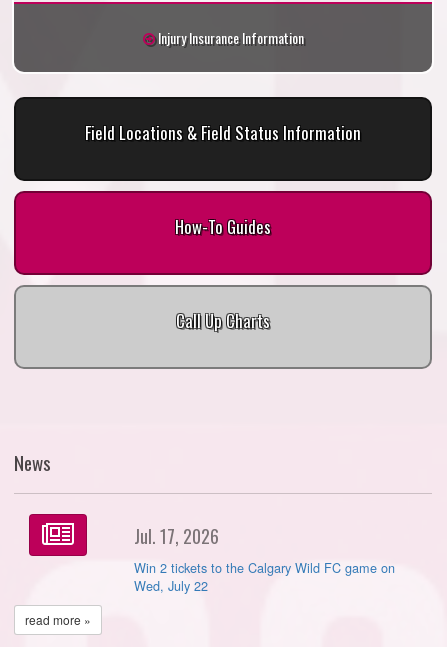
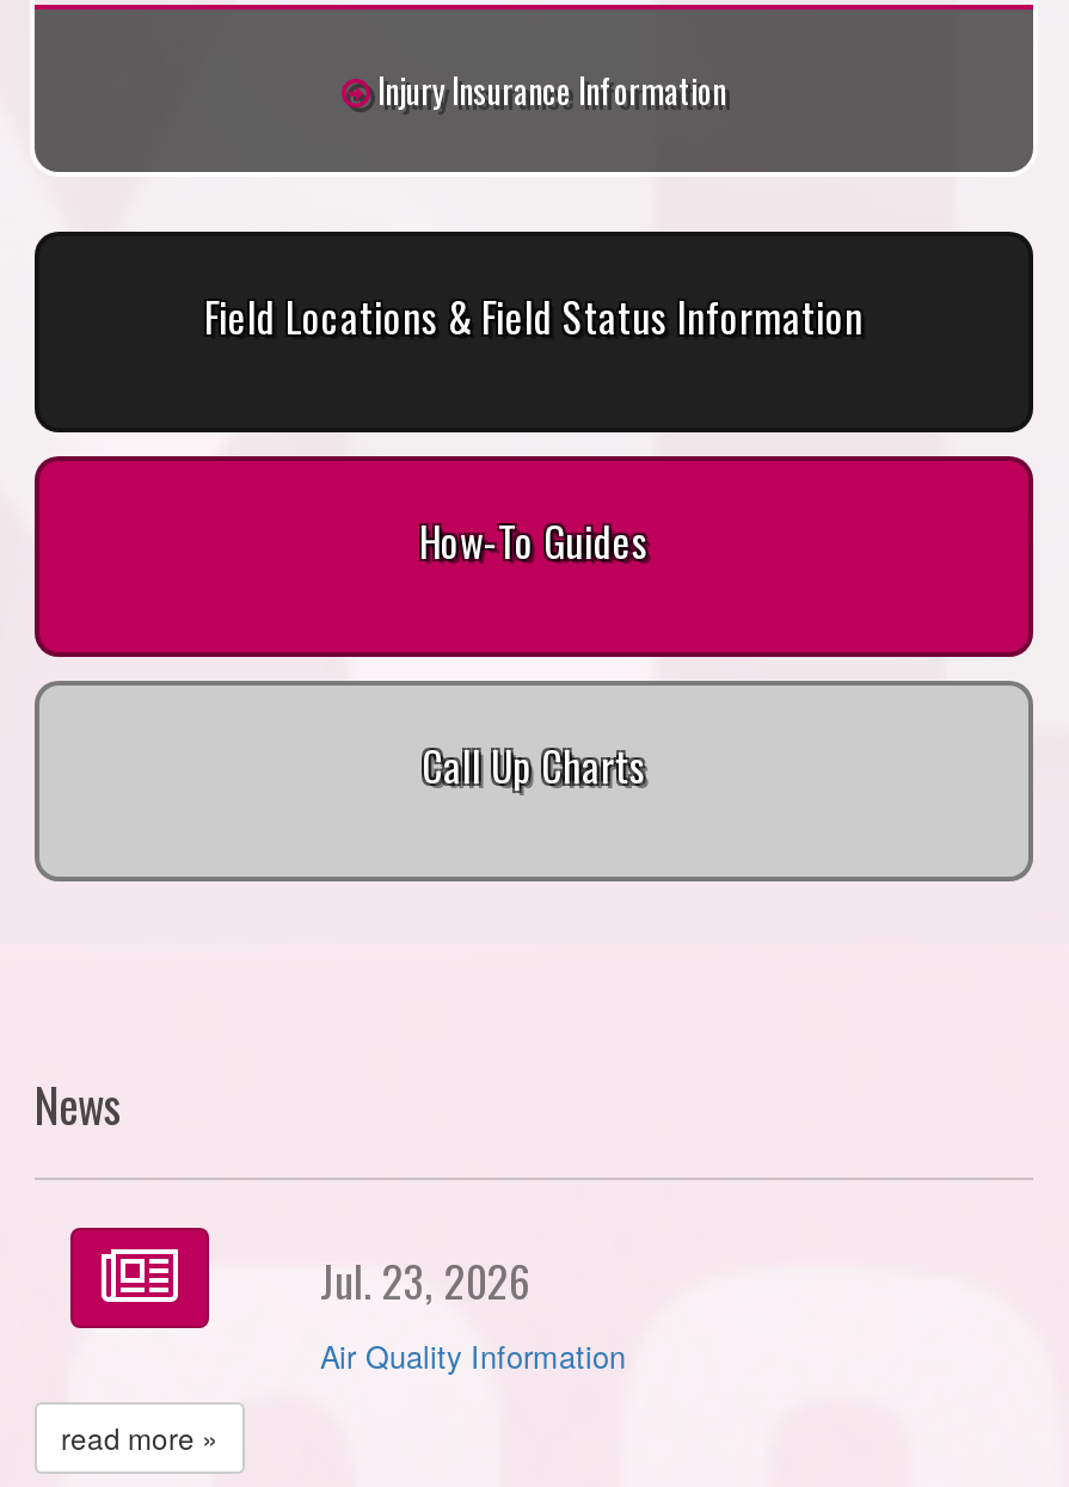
- Jul. 17, 2026
- Win 2 tickets to the Calgary Wild FC game on
- Wed, July 22
+ Jul. 23, 2026
+ Air Quality Information
